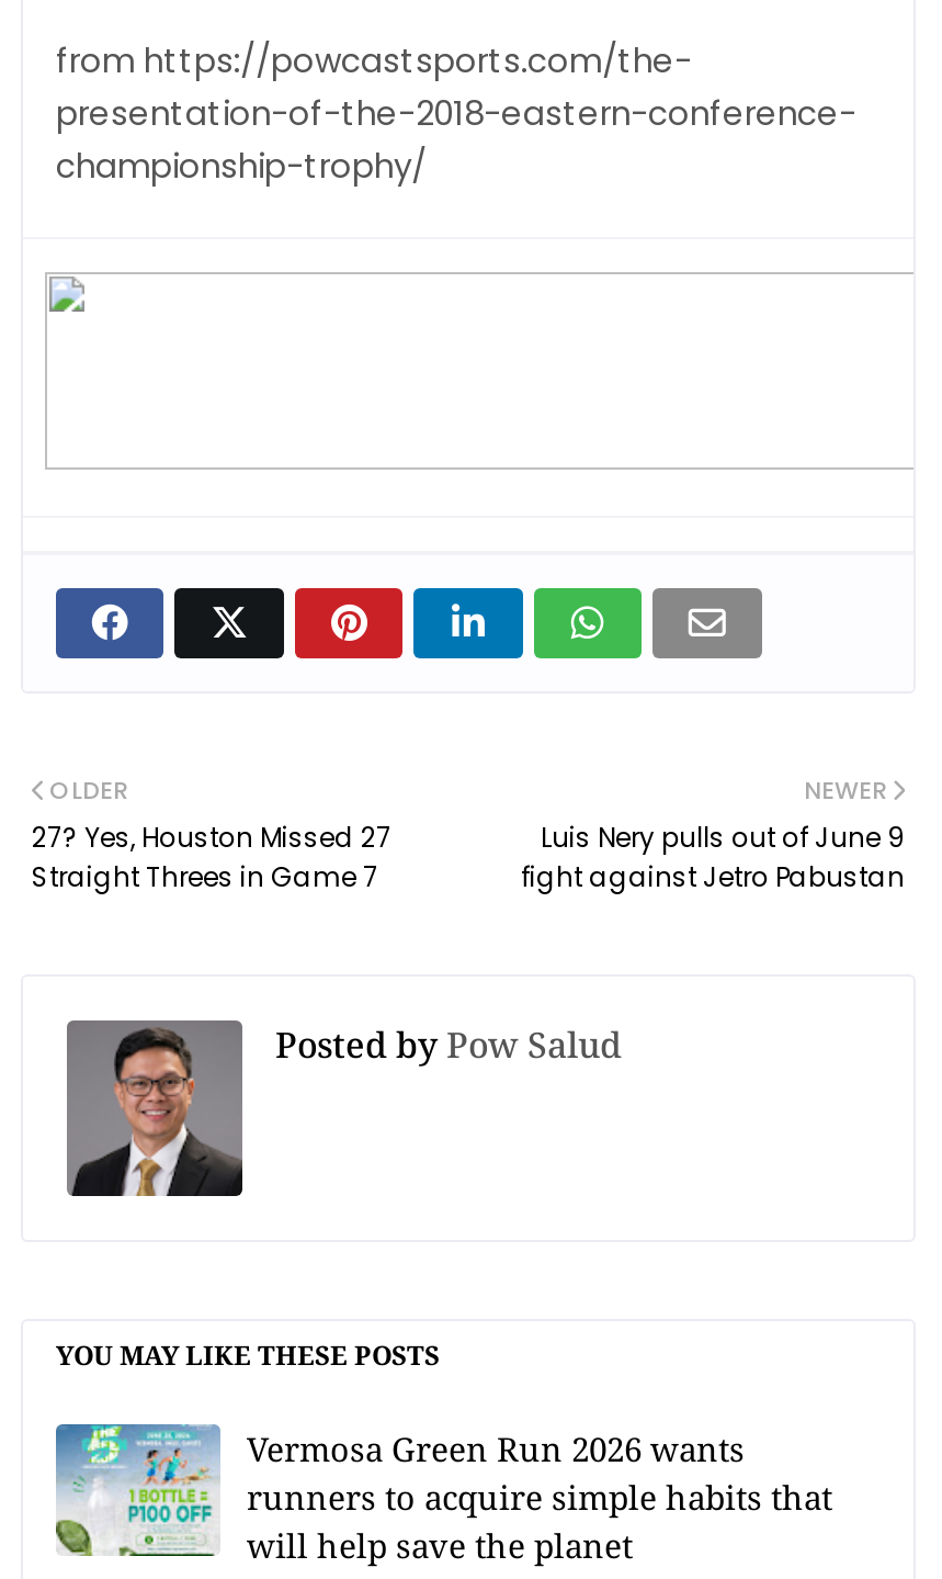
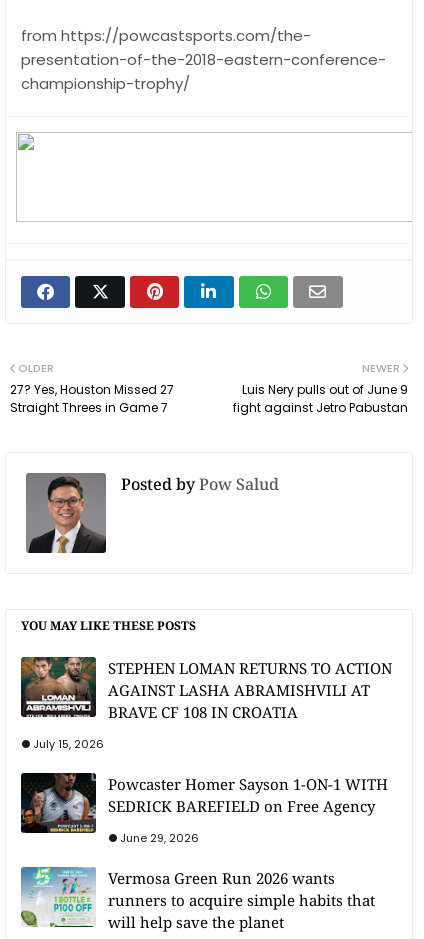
+ [image]
+ STEPHEN LOMAN RETURNS TO ACTION
+ AGAINST LASHA ABRAMISHVILI AT
+ BRAVE CF 108 IN CROATIA
+ July 15, 2026
+ Powcaster Homer Sayson 1-ON-1 WITH
+ SEDRICK BAREFIELD on Free Agency
+ June 29, 2026

+ [image]
